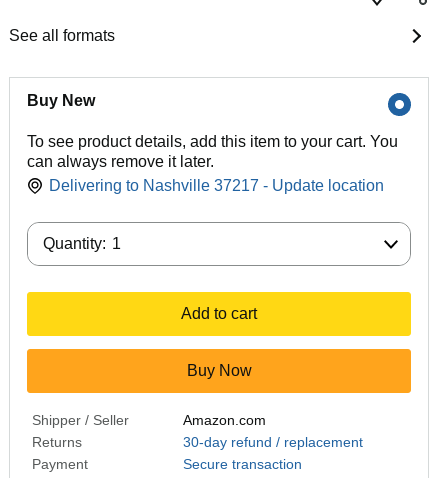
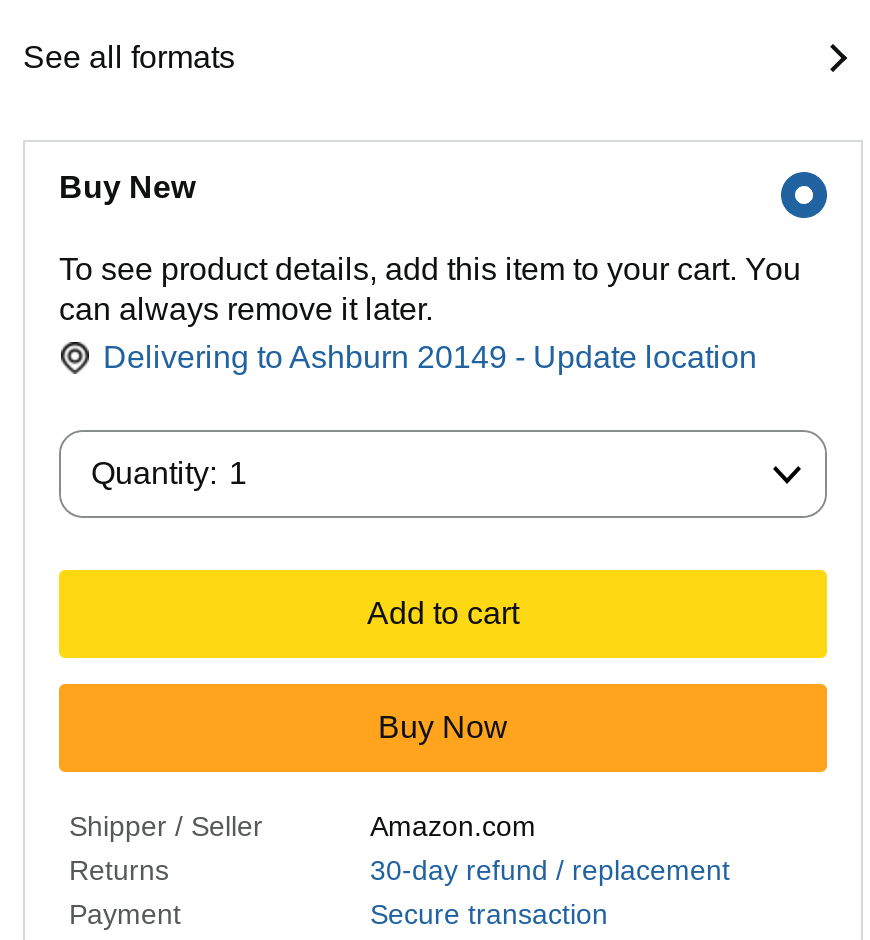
- Delivering to Nashville 37217 - Update location
+ Delivering to Ashburn 20149 - Update location
